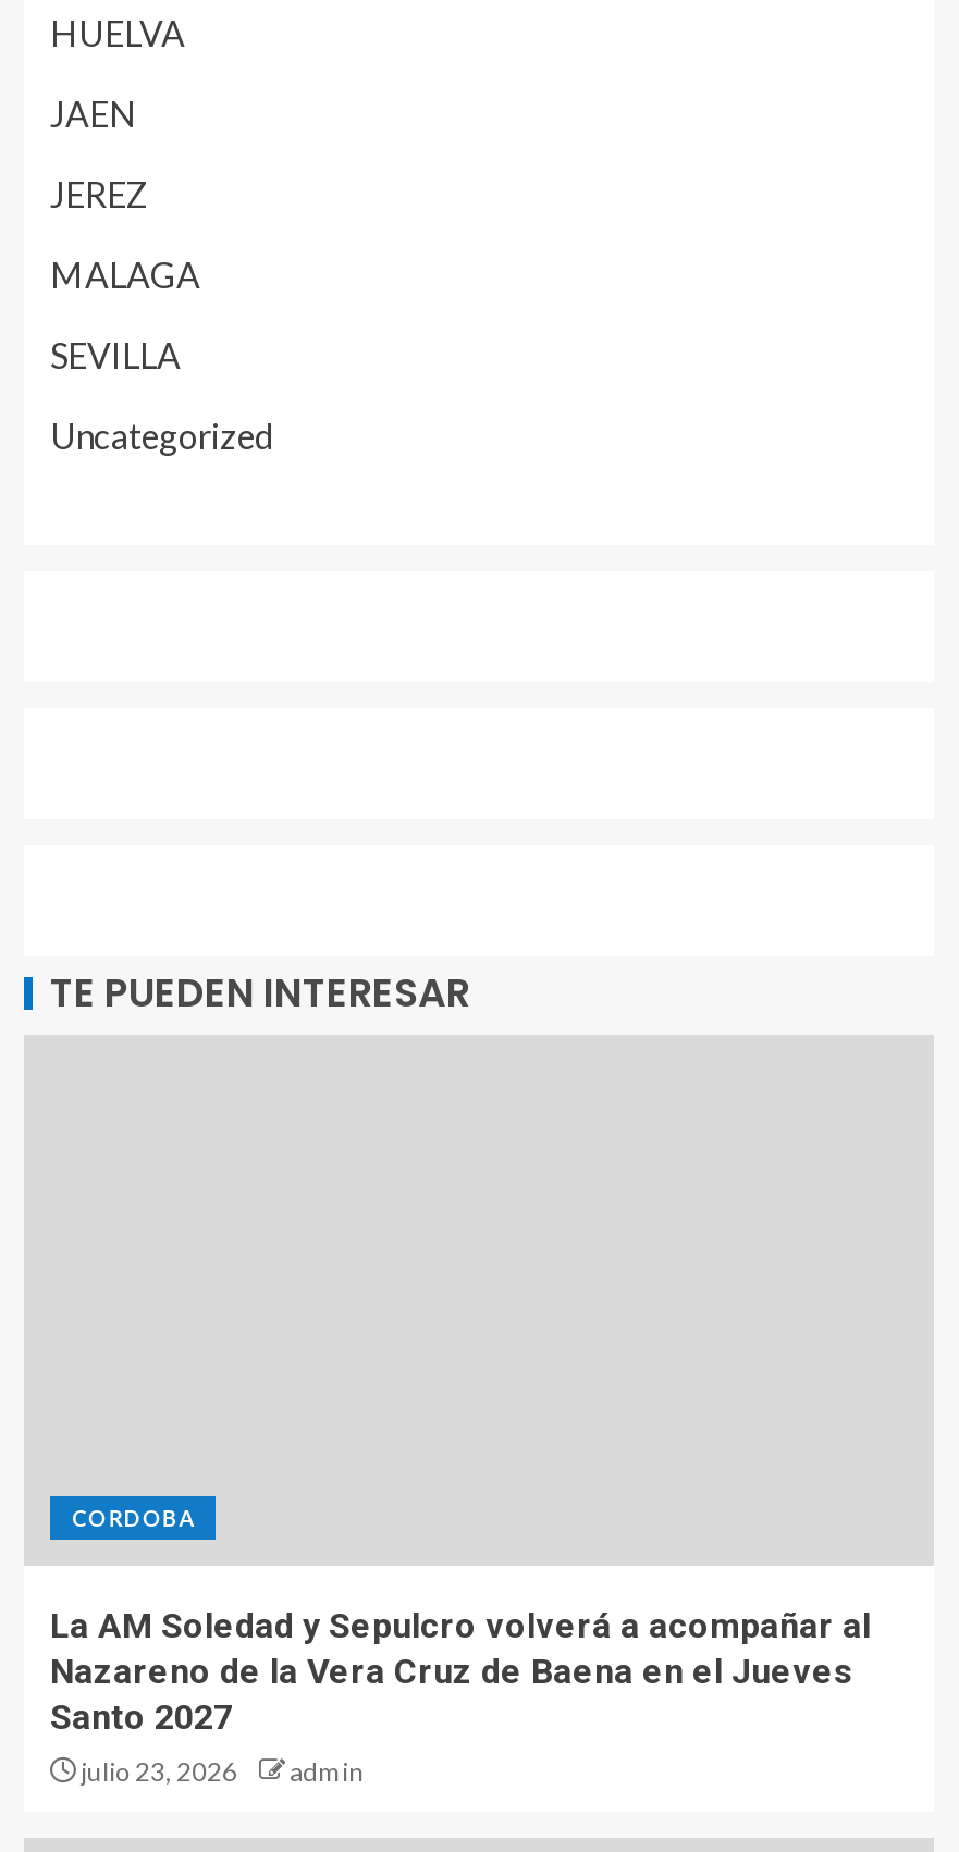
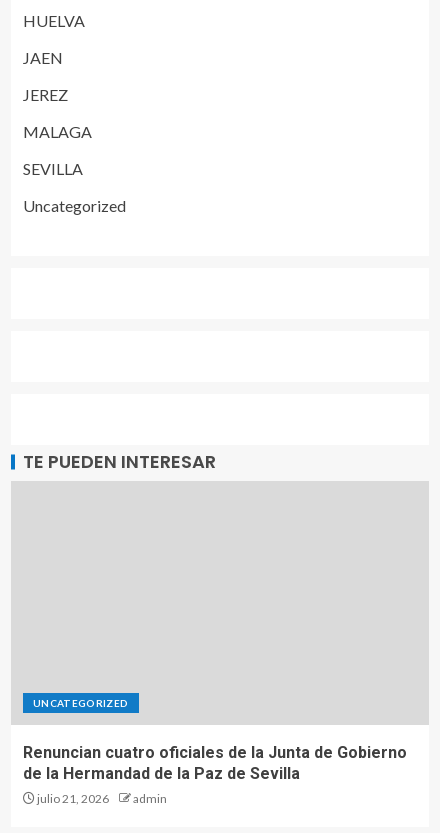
- CORDOBA
+ UNCATEGORIZED

- La AM Soledad y Sepulcro volverá a acompañar al
- Nazareno de la Vera Cruz de Baena en el Jueves
- Santo 2027
- julio 23, 2026
+ Renuncian cuatro oficiales de la Junta de Gobierno
+ de la Hermandad de la Paz de Sevilla
+ julio 21, 2026
